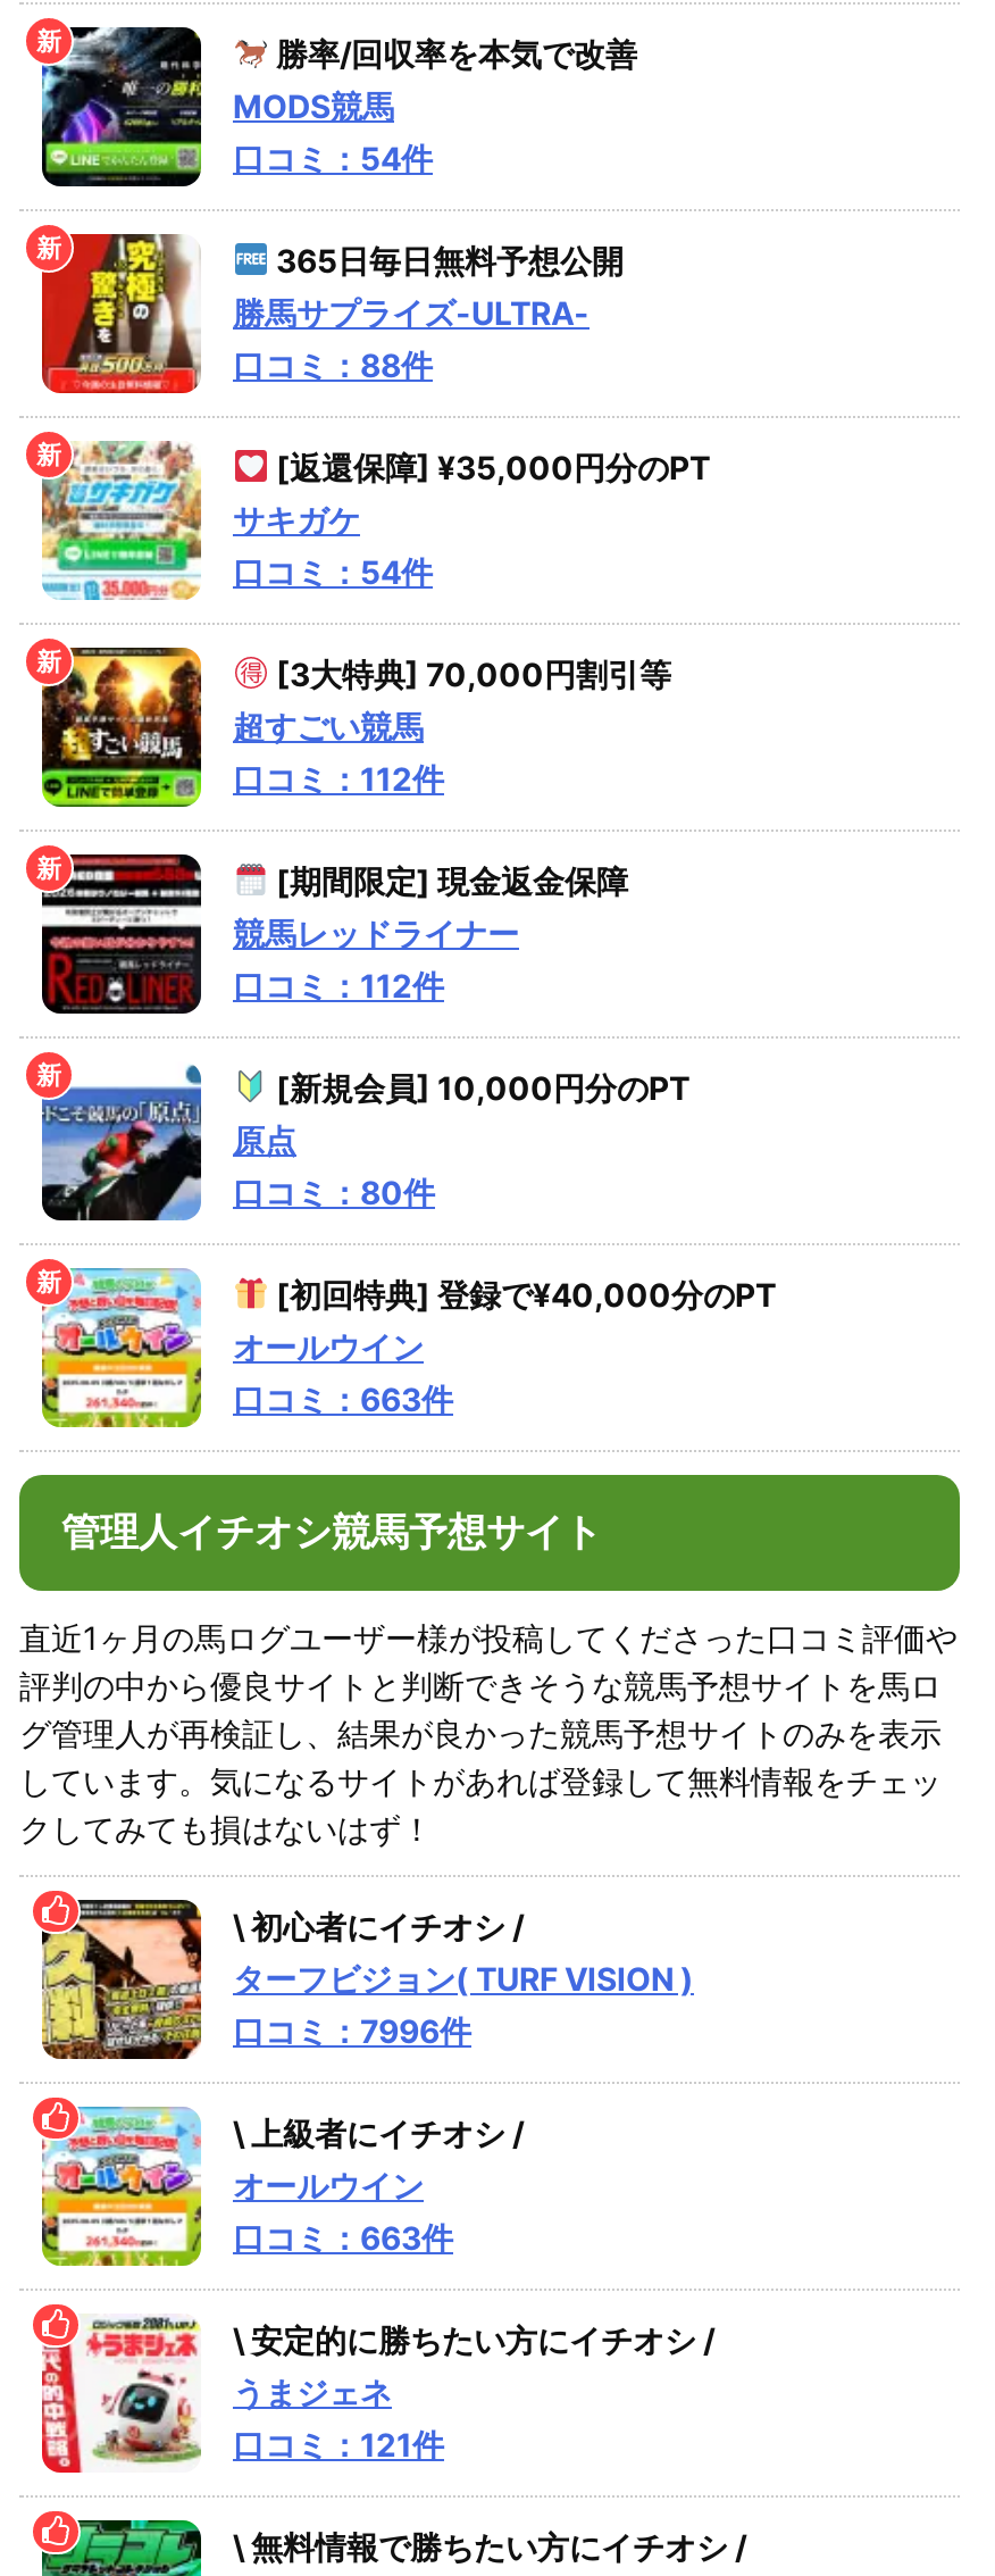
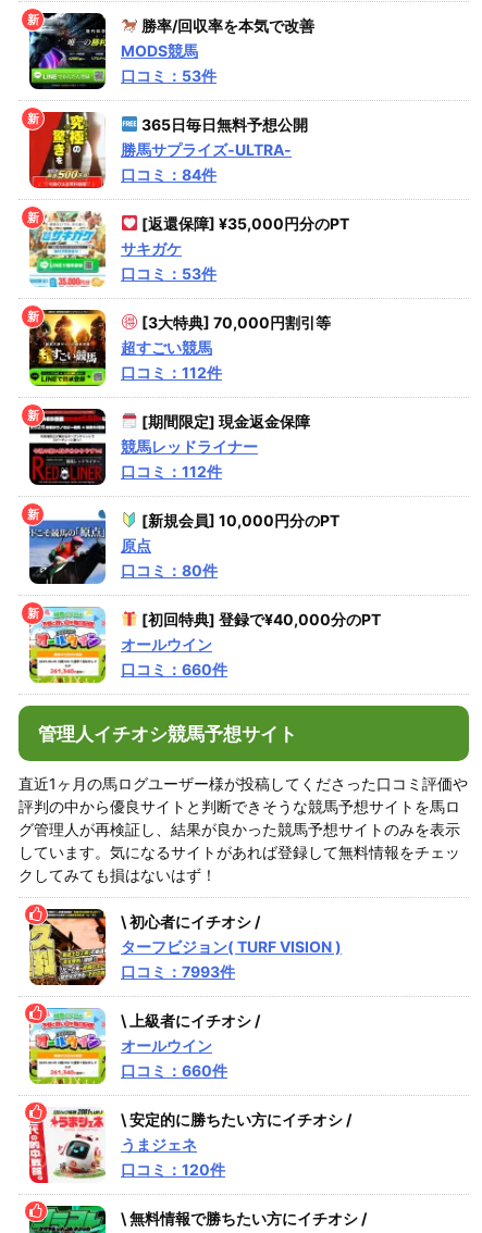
- 口コミ：54件
+ 口コミ：53件

- 口コミ：88件
+ 口コミ：84件

- 口コミ：54件
+ 口コミ：53件

- 口コミ：663件
+ 口コミ：660件

- 口コミ：7996件
+ 口コミ：7993件

- 口コミ：663件
+ 口コミ：660件

- 口コミ：121件
+ 口コミ：120件
